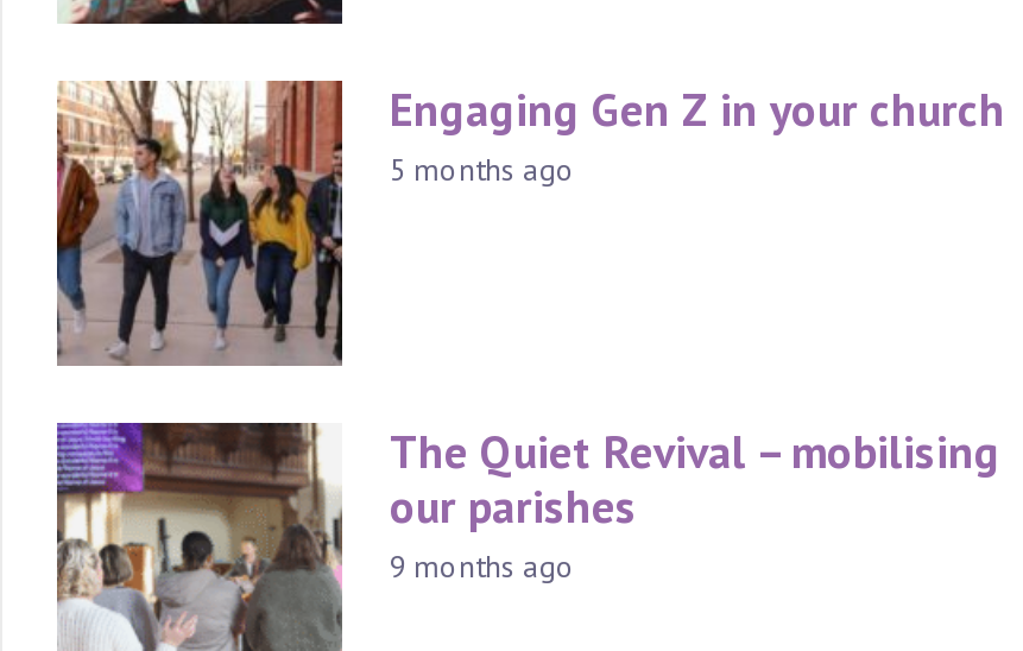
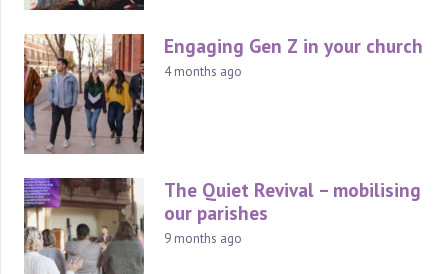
- 5 months ago
+ 4 months ago
